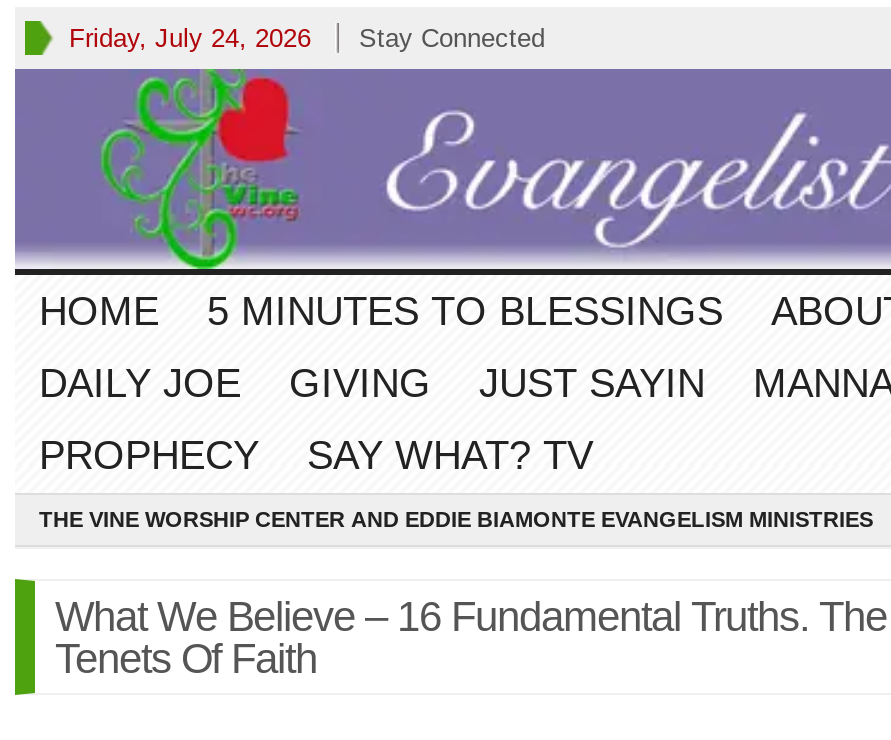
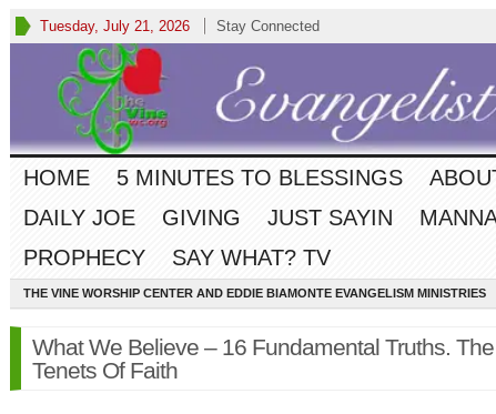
- Friday, July 24, 2026 Stay Connected
+ Tuesday, July 21, 2026 Stay Connected
